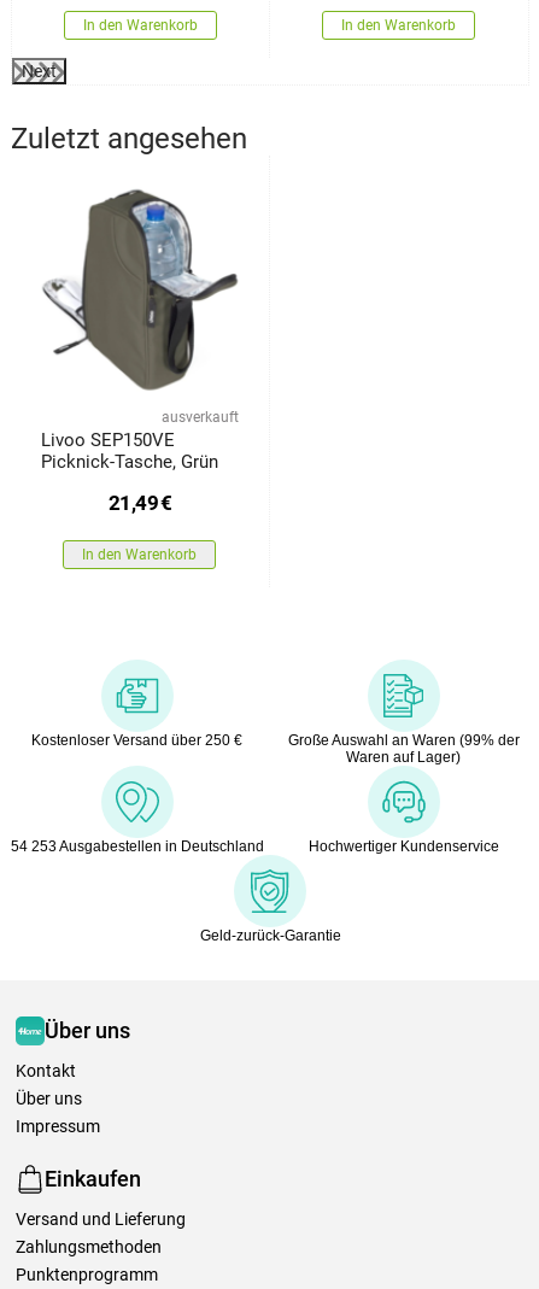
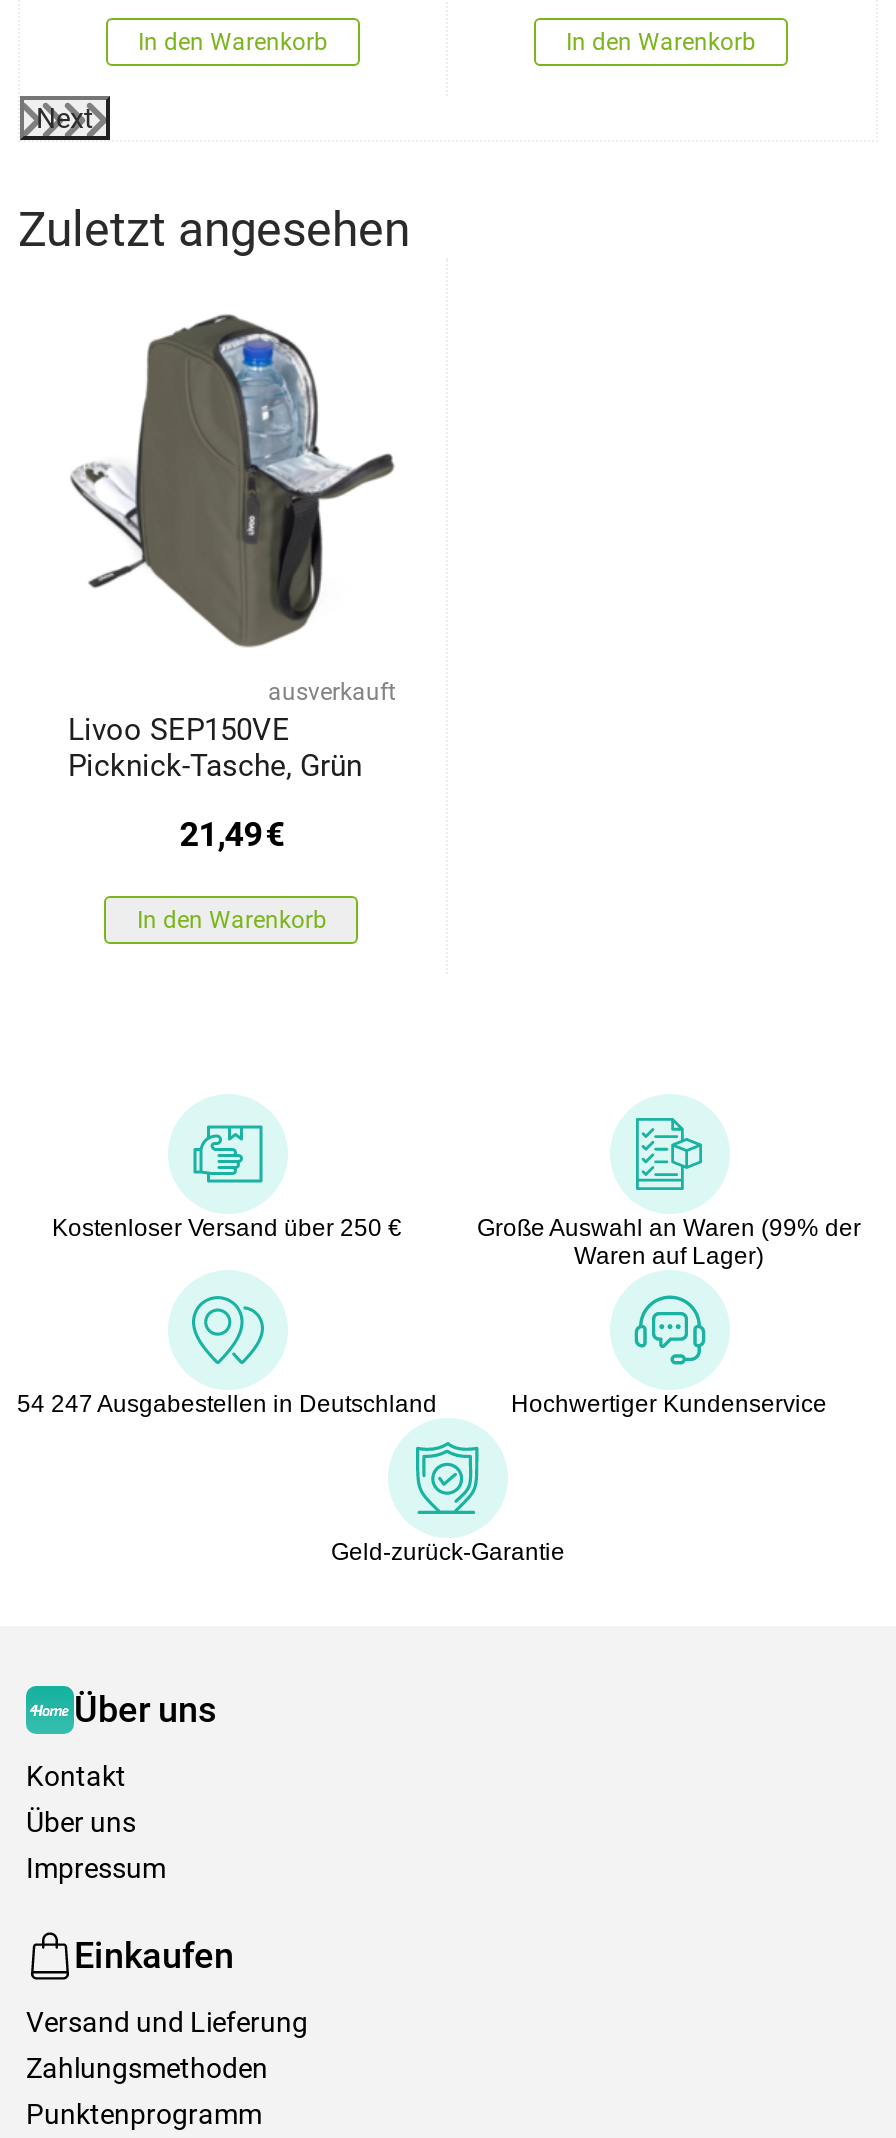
- 54 253 Ausgabestellen in Deutschland
+ 54 247 Ausgabestellen in Deutschland
